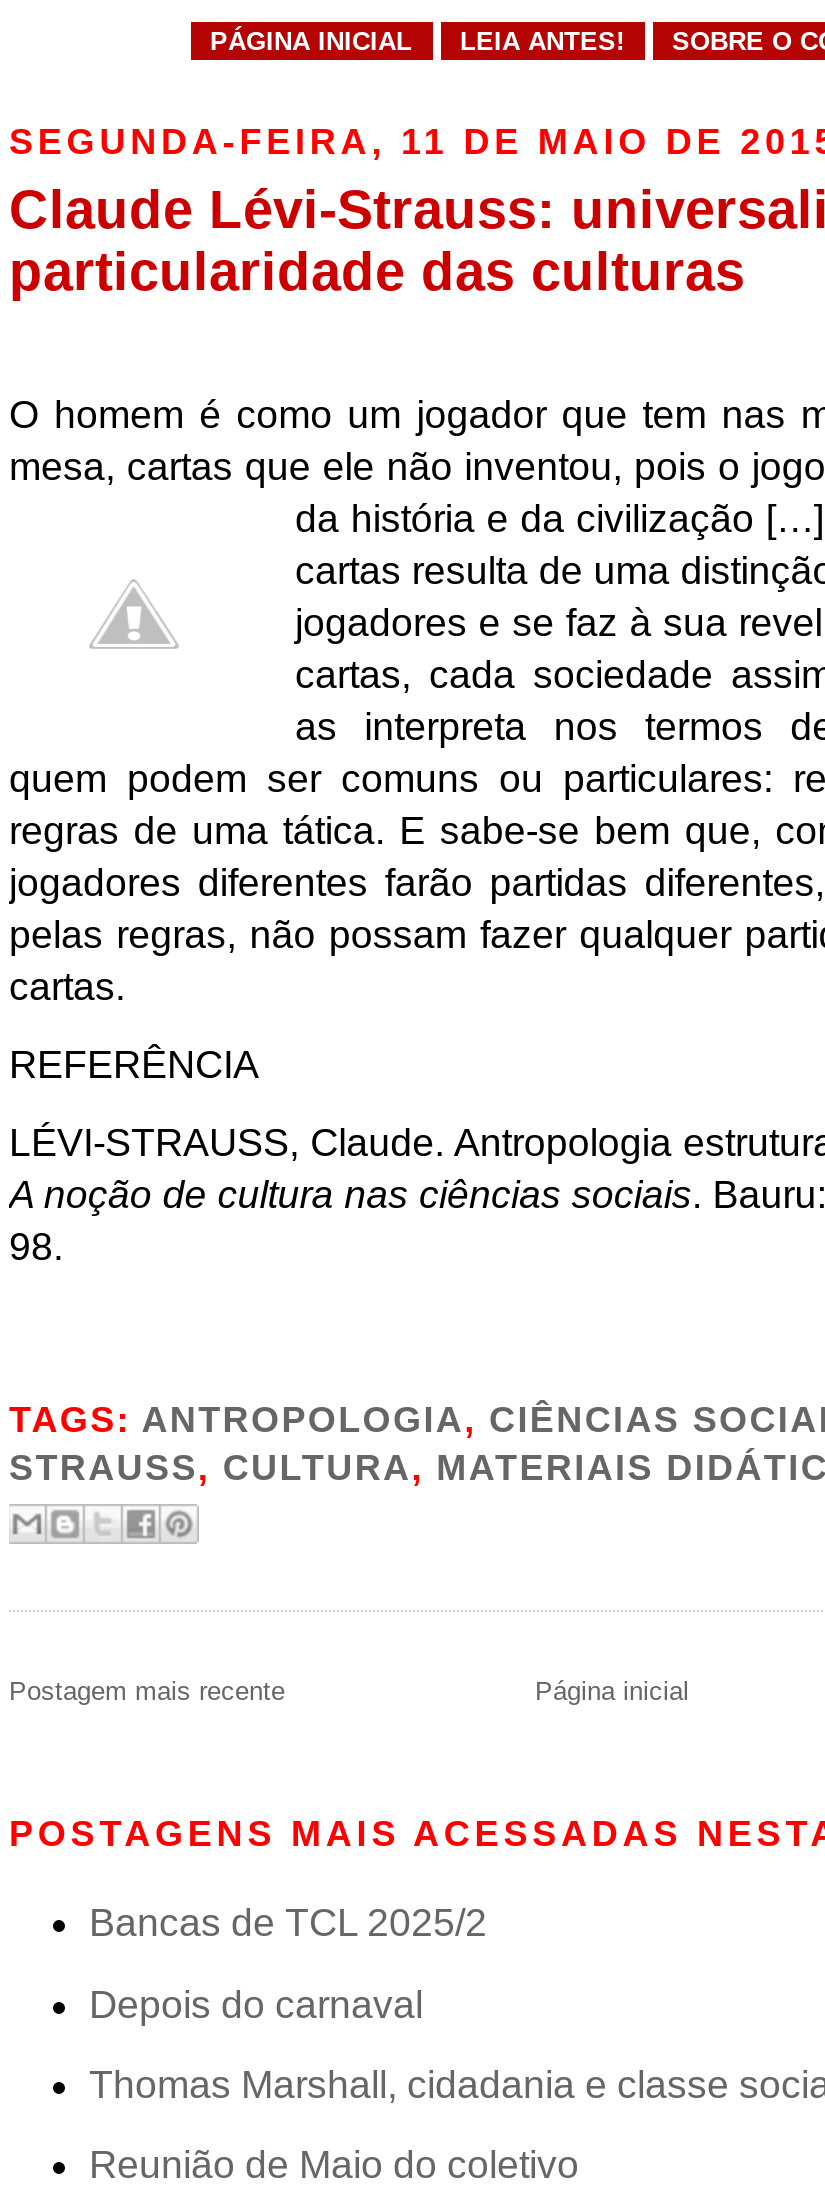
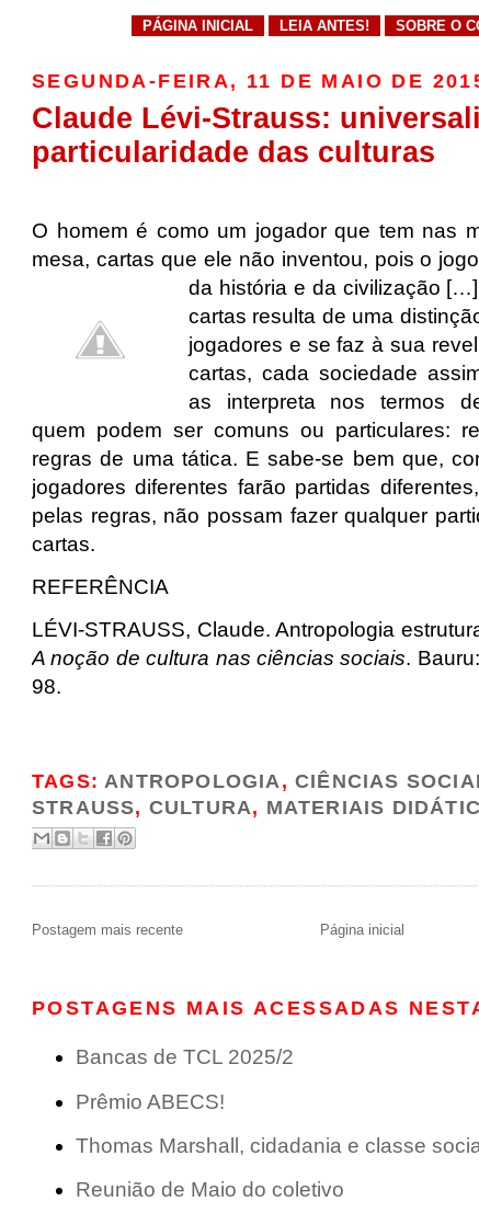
- Depois do carnaval
+ Prêmio ABECS!
